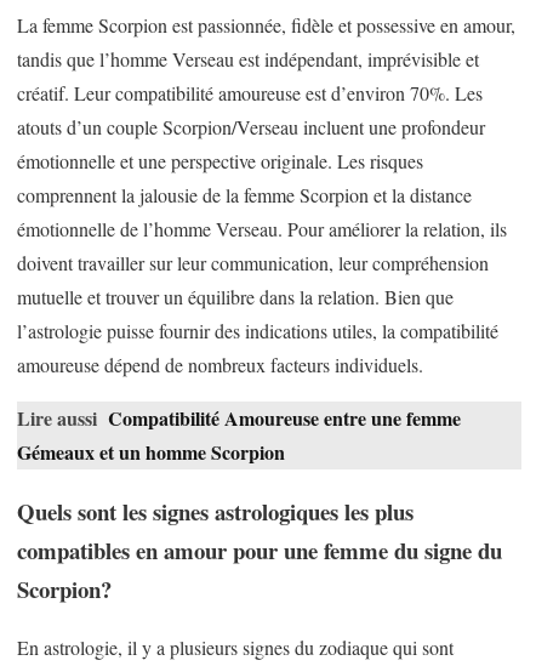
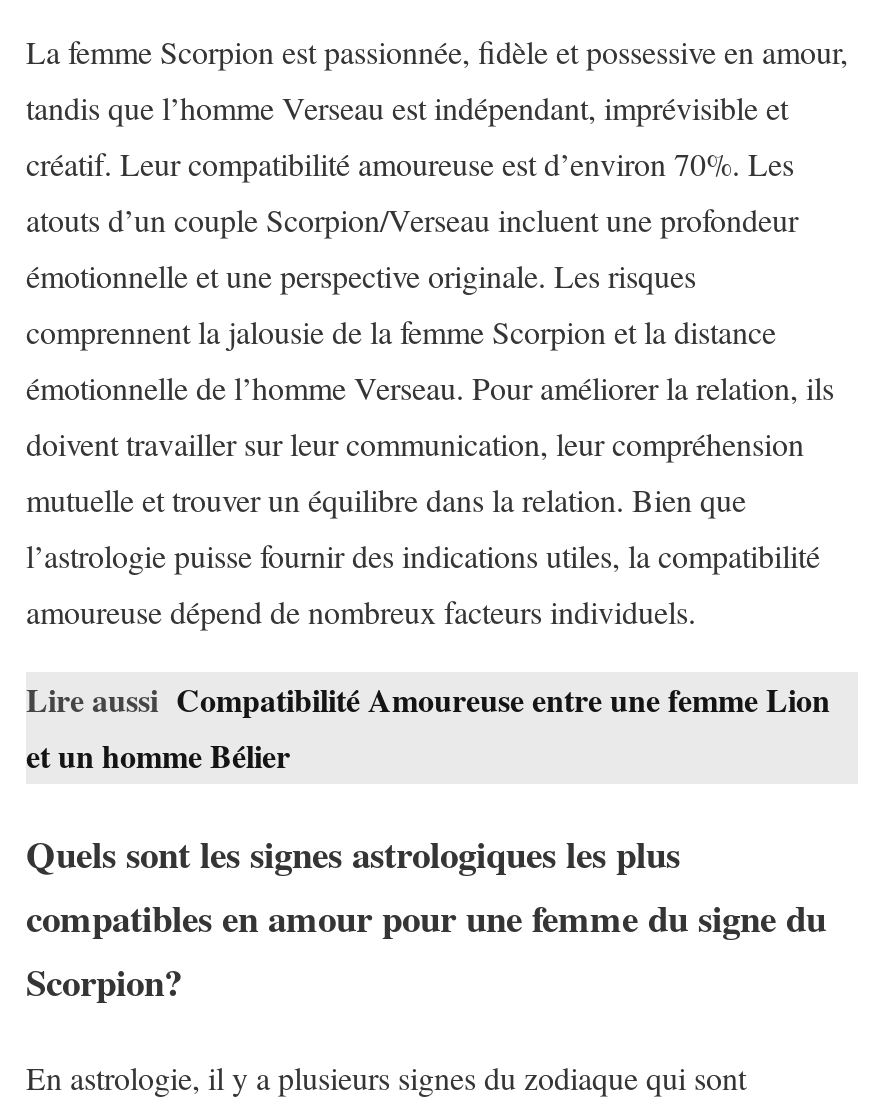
- Lire aussi Compatibilité Amoureuse entre une femme
- Gémeaux et un homme Scorpion
+ Lire aussi Compatibilité Amoureuse entre une femme Lion
+ et un homme Bélier
